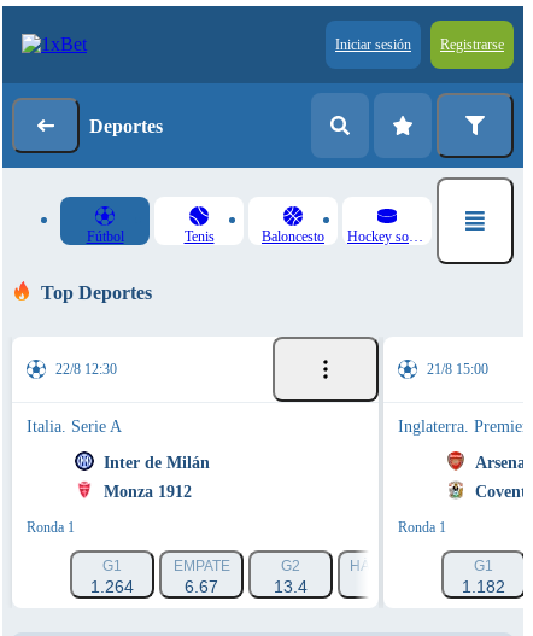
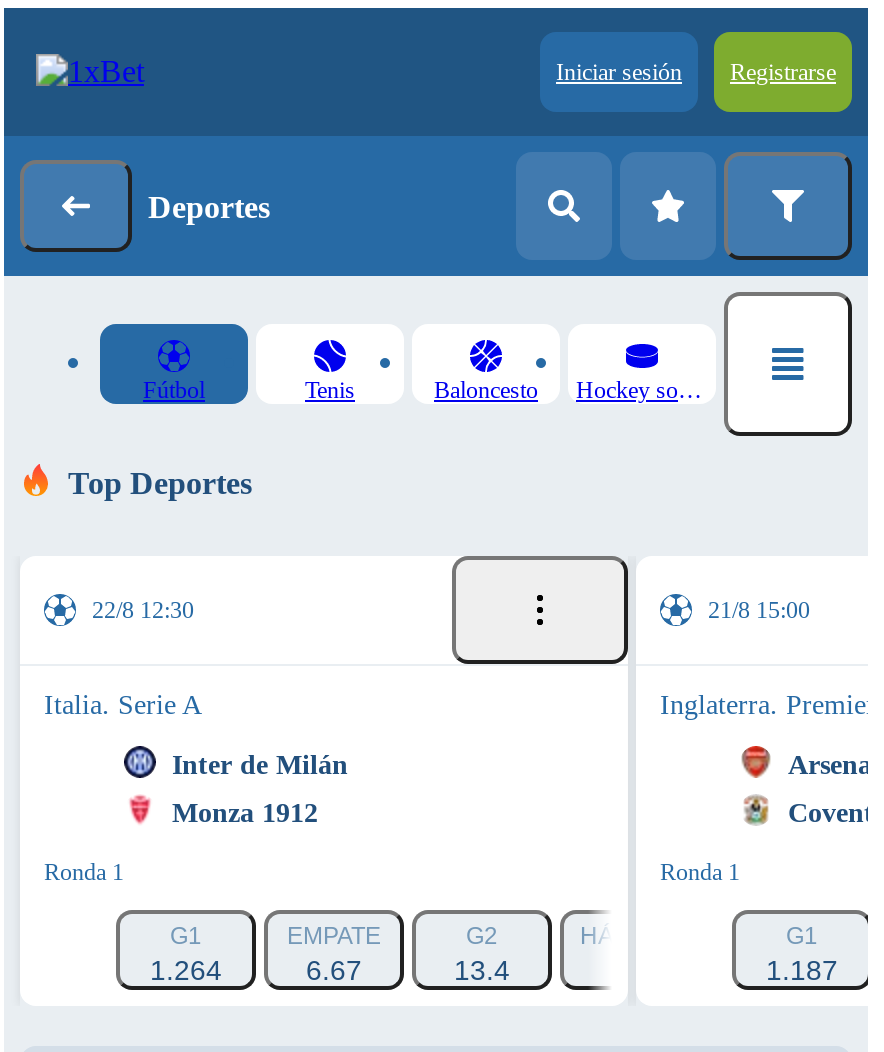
- 1.182
+ 1.187
